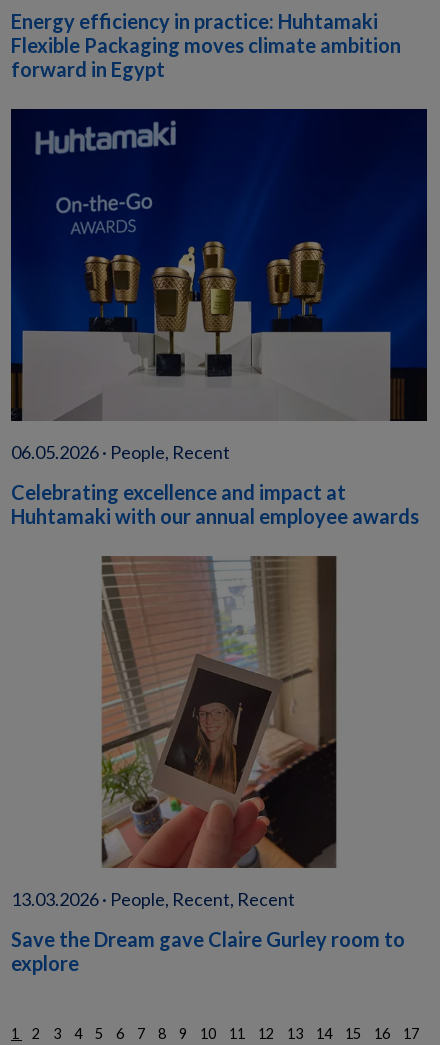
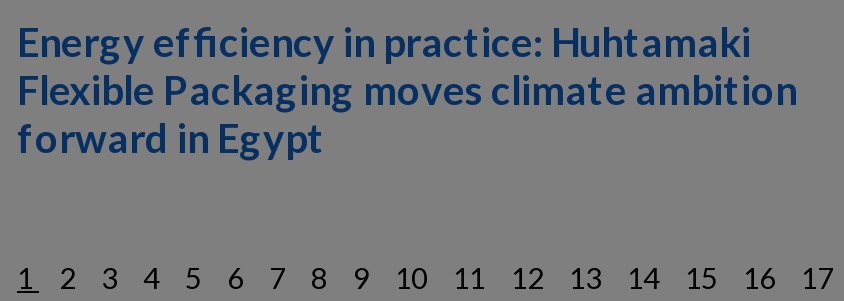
- [image]
- 06.05.2026 · People, Recent
- Celebrating excellence and impact at
- Huhtamaki with our annual employee awards

- [image]
- 13.03.2026 · People, Recent, Recent
- Save the Dream gave Claire Gurley room to
- explore
